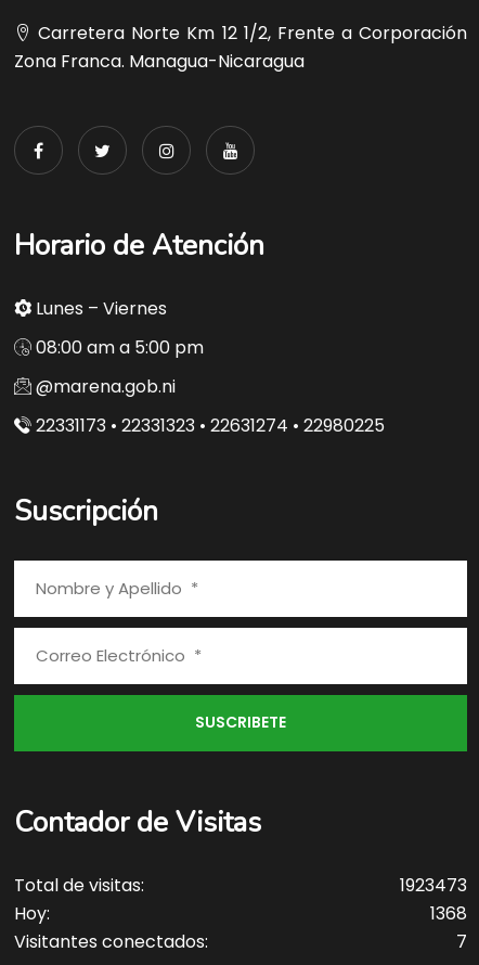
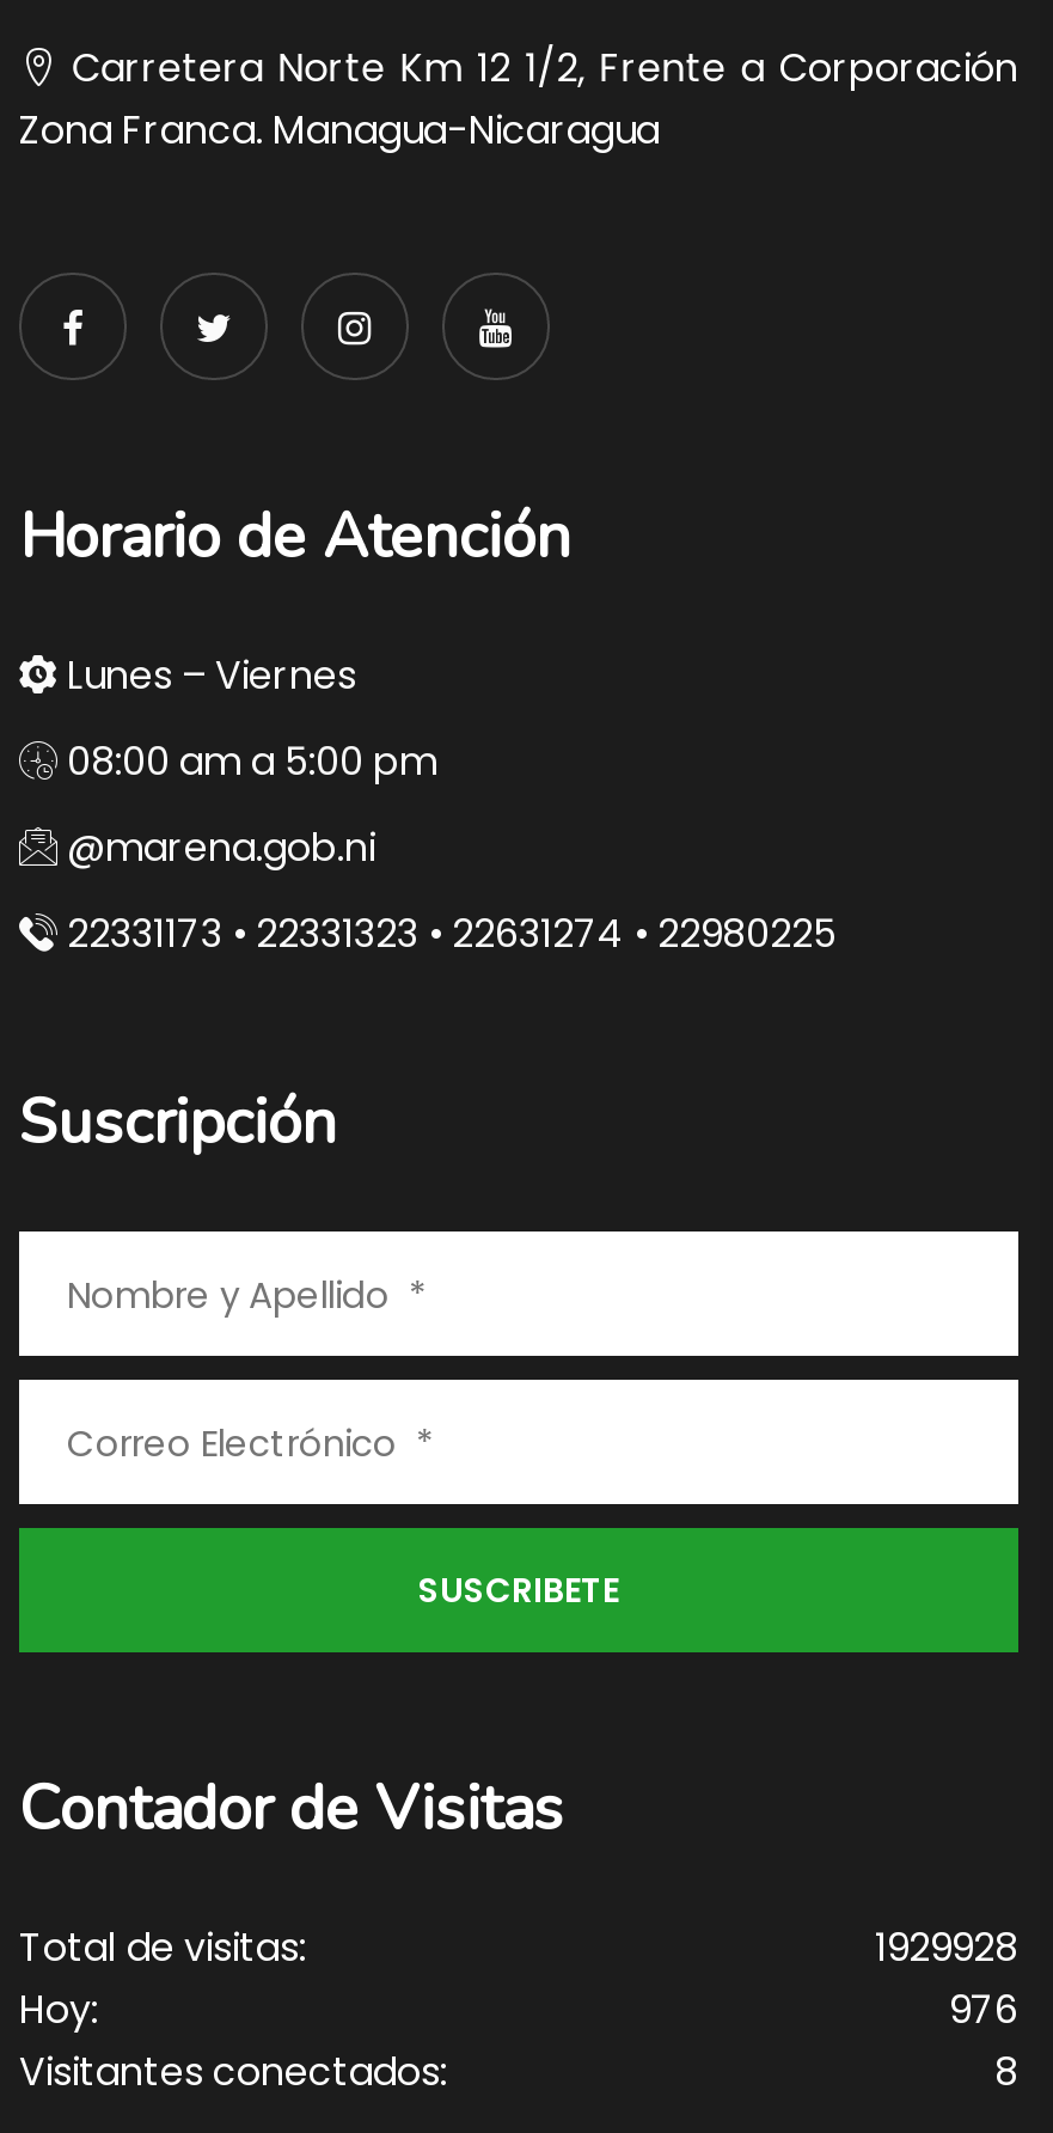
- 1923473
+ 1929928

- 1368
+ 976

- 7
+ 8
